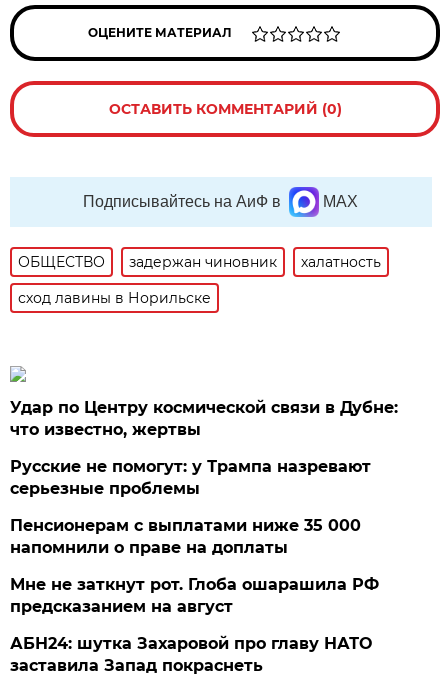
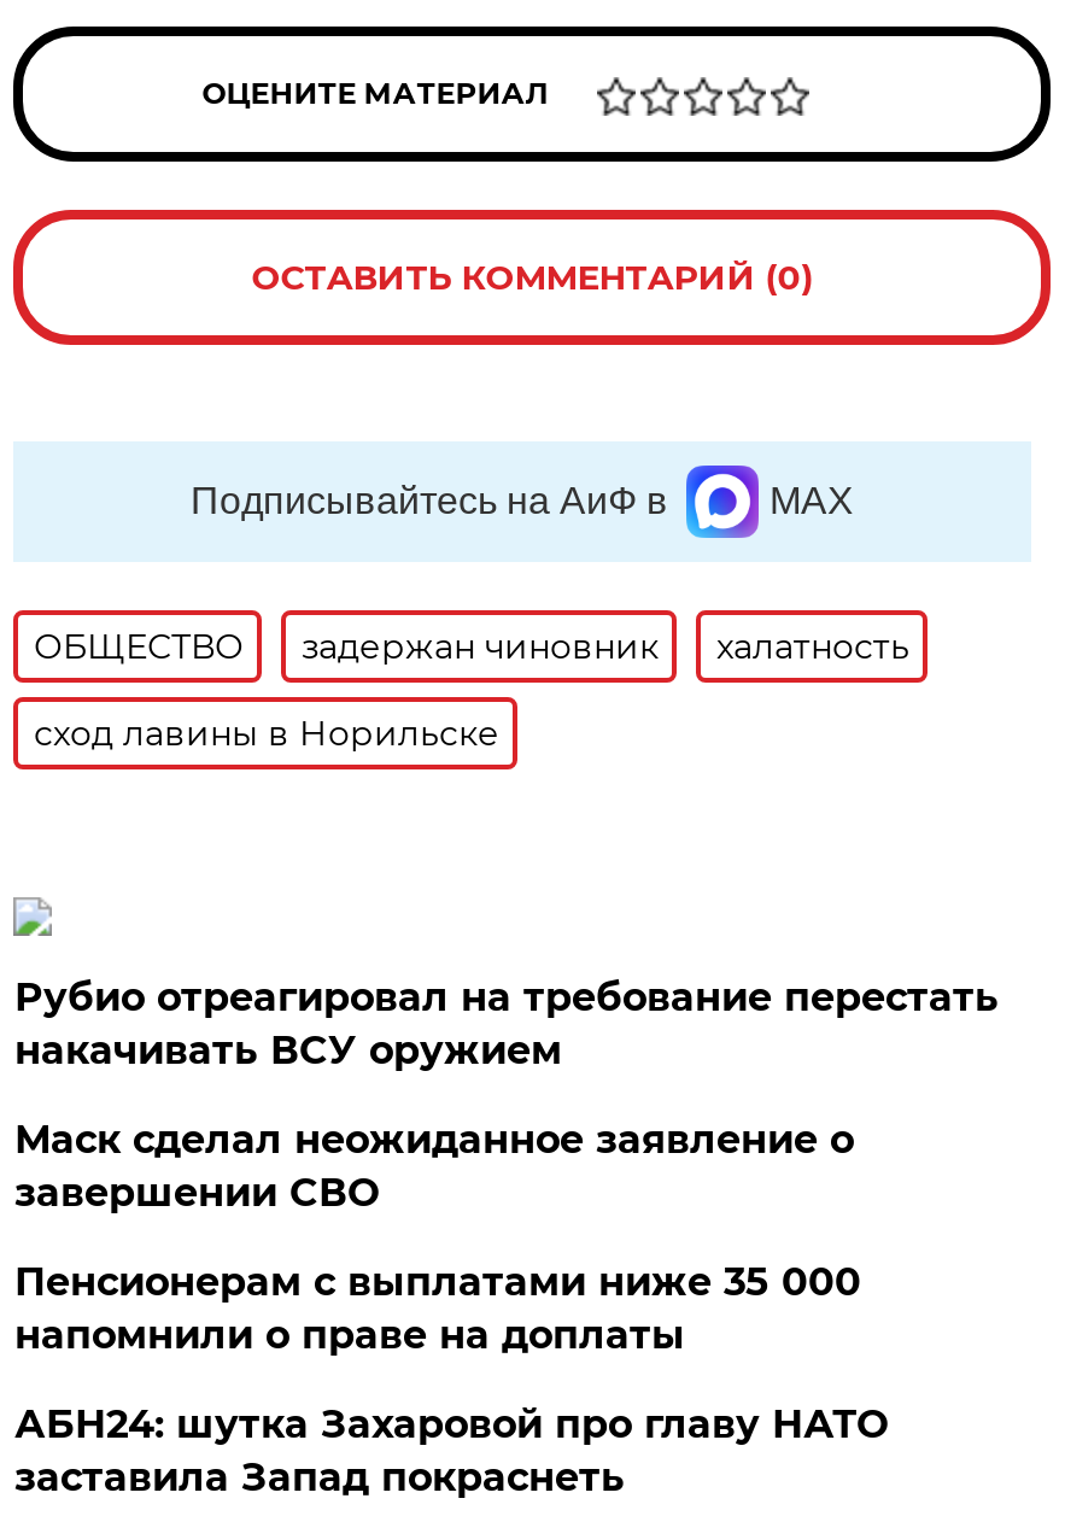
- Удар по Центру космической связи в Дубне:
- что известно, жертвы
+ Рубио отреагировал на требование перестать
+ накачивать ВСУ оружием

- Русские не помогут: у Трампа назревают
- серьезные проблемы
+ Маск сделал неожиданное заявление о
+ завершении СВО

- Мне не заткнут рот. Глоба ошарашила РФ
- предсказанием на август
